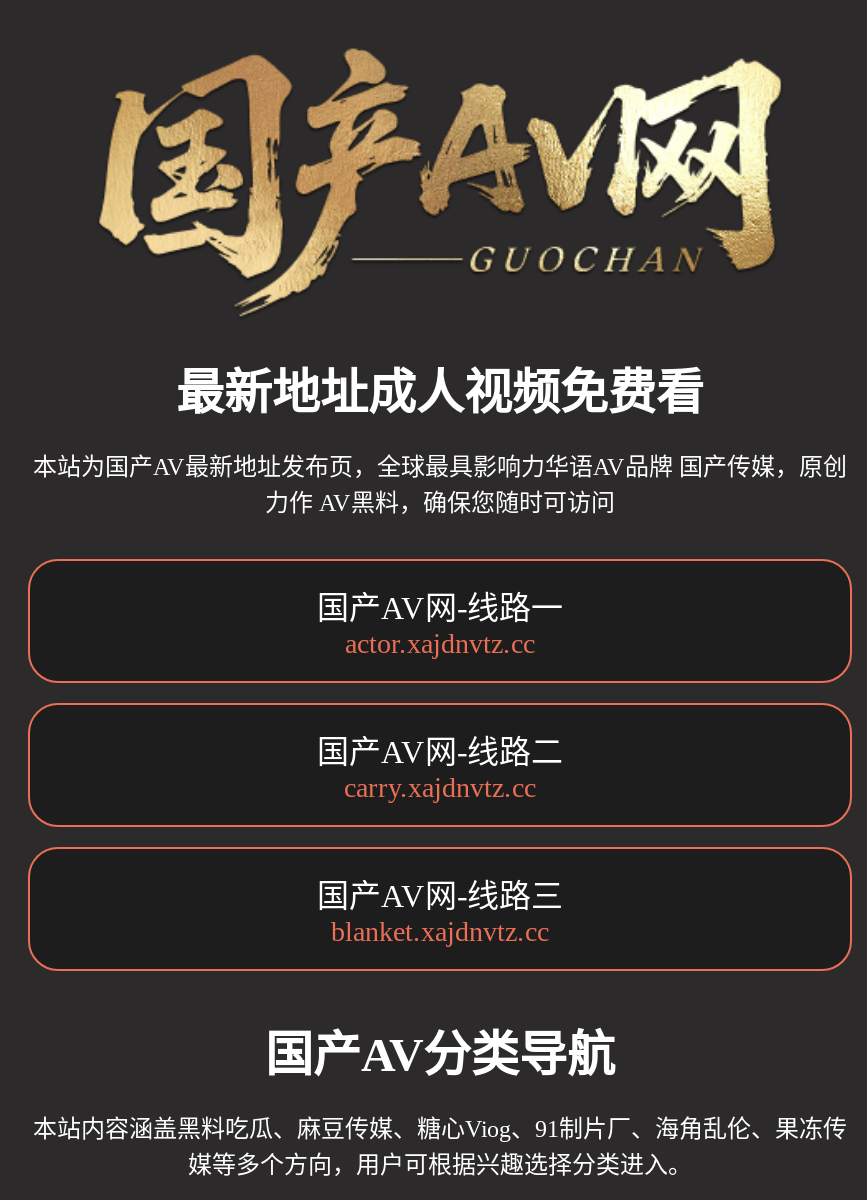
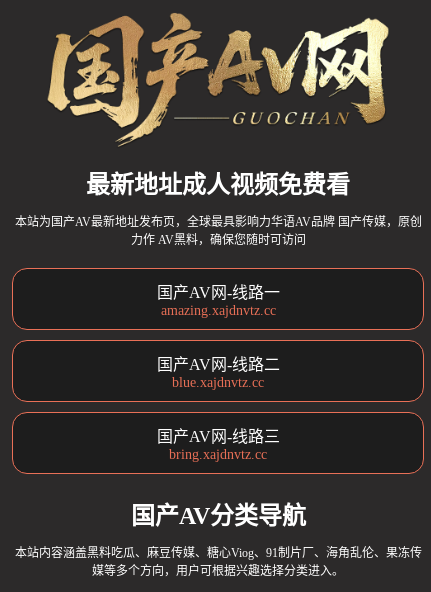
- actor.xajdnvtz.cc
+ amazing.xajdnvtz.cc

- carry.xajdnvtz.cc
+ blue.xajdnvtz.cc

- blanket.xajdnvtz.cc
+ bring.xajdnvtz.cc
